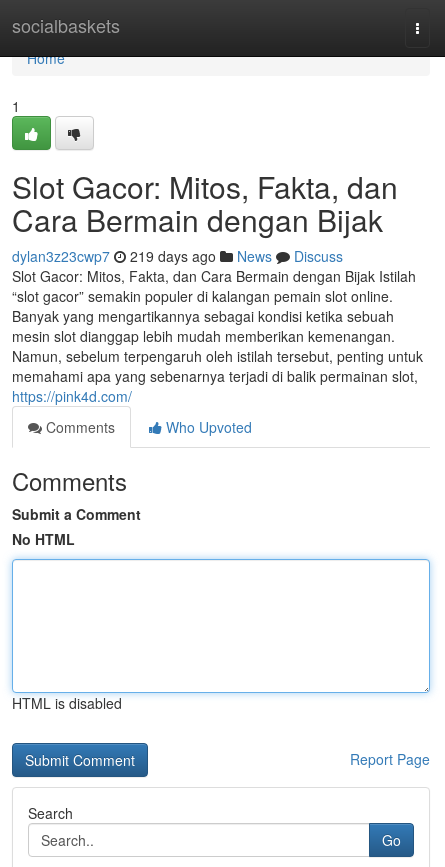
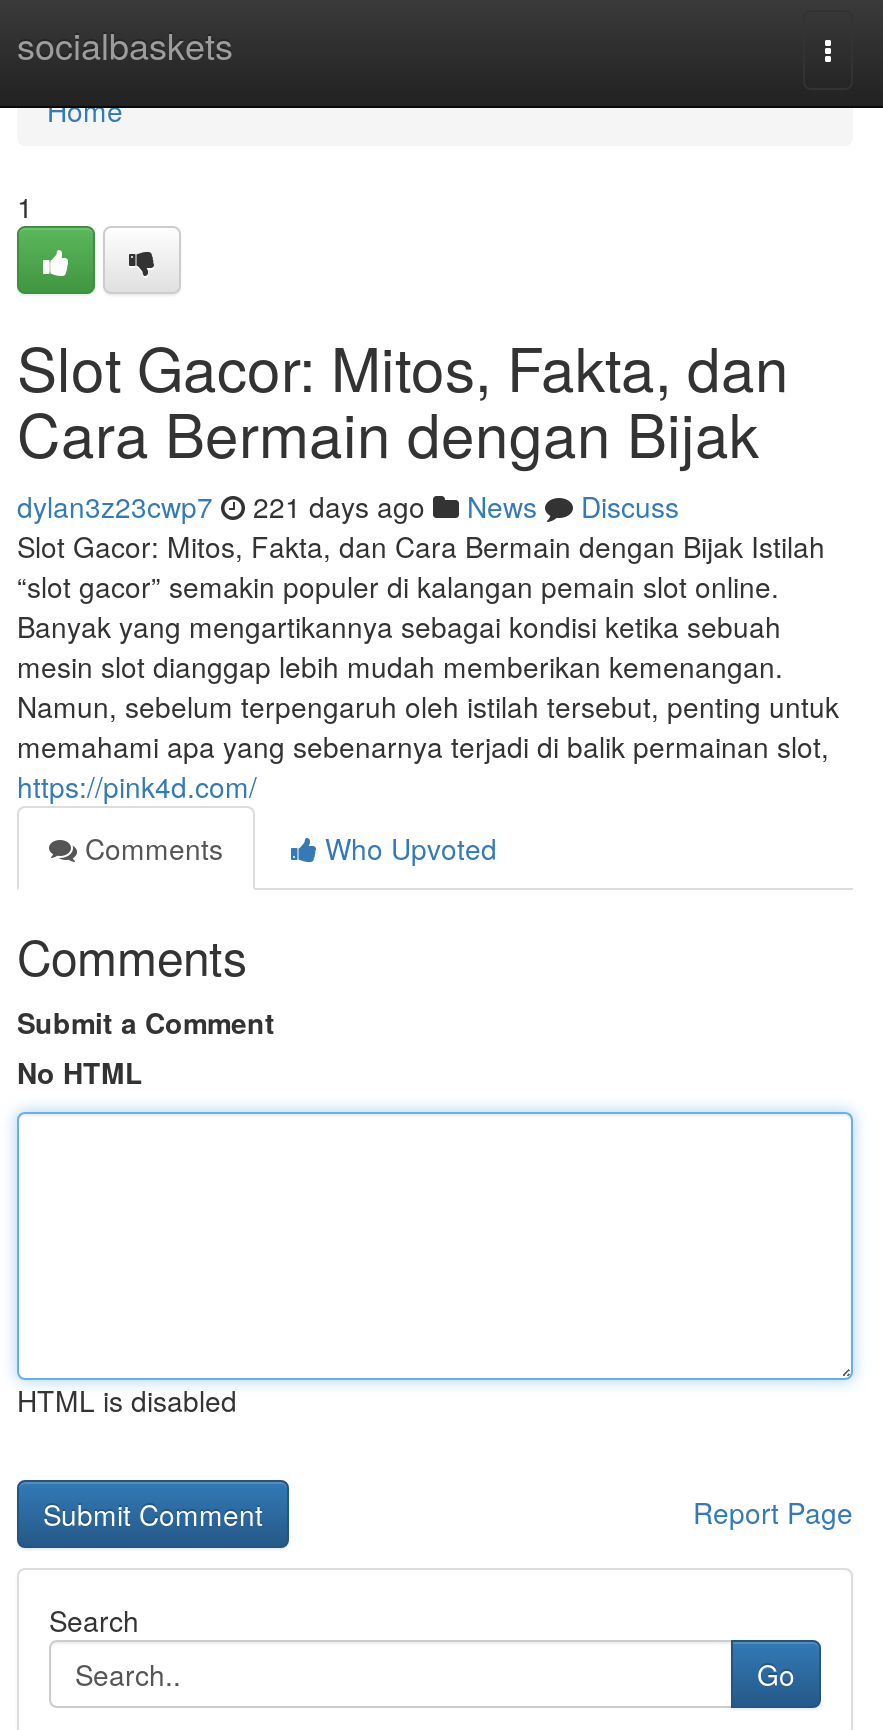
- dylan3z23cwp7 219 days ago News Discuss
+ dylan3z23cwp7 221 days ago News Discuss
